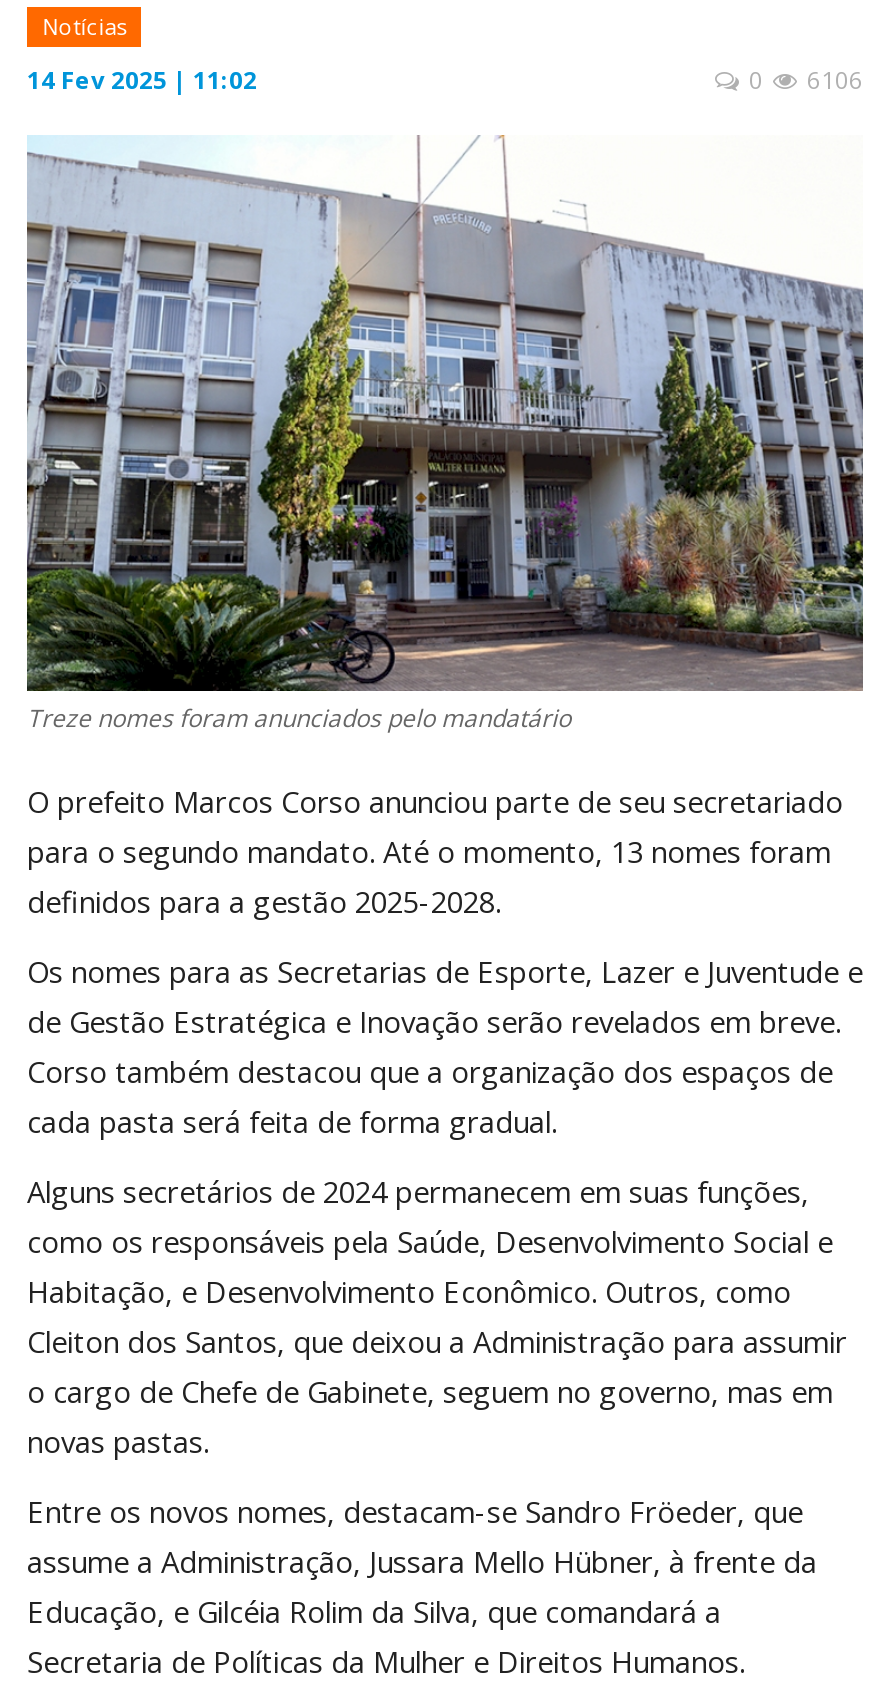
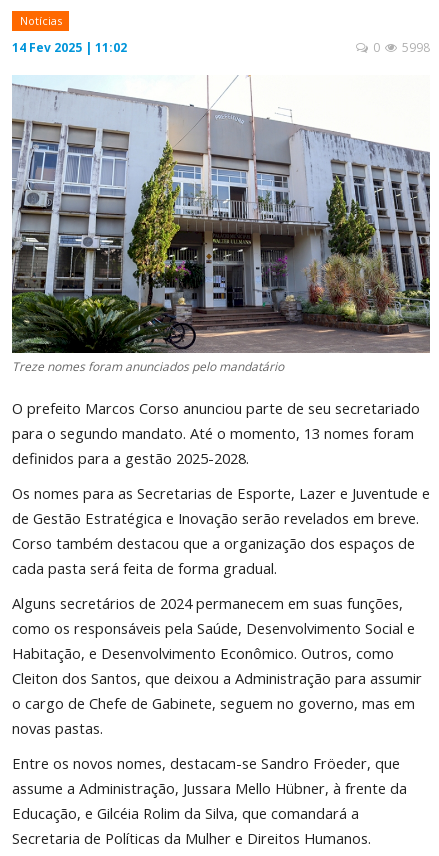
- 0 6106
+ 0 5998
